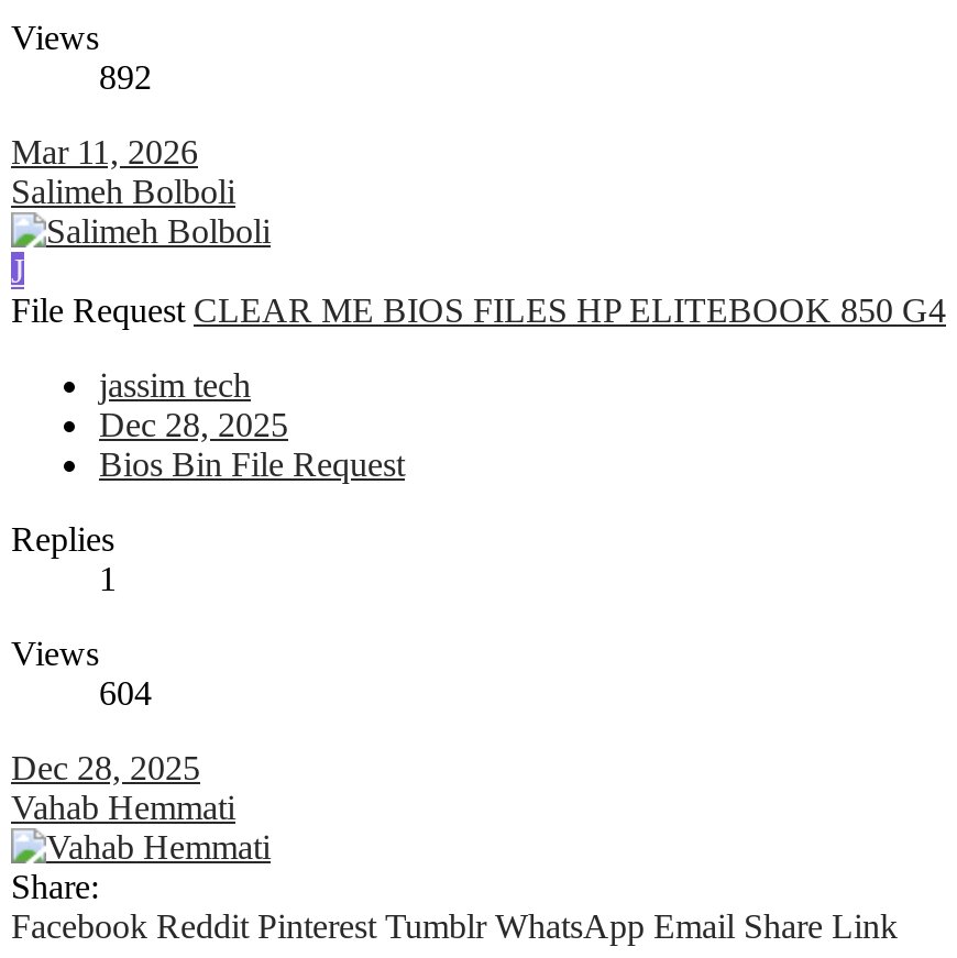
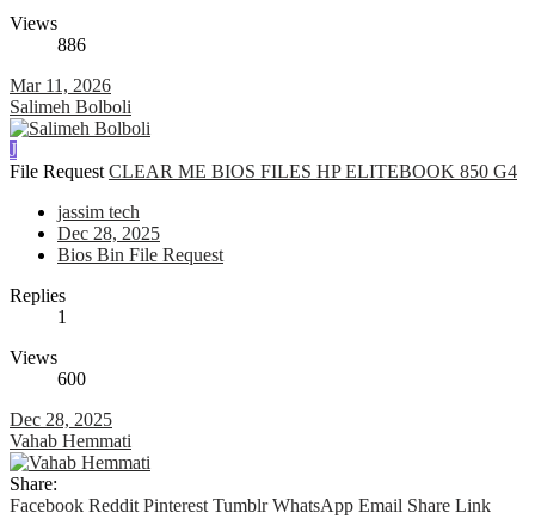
- 892
+ 886

- 604
+ 600
